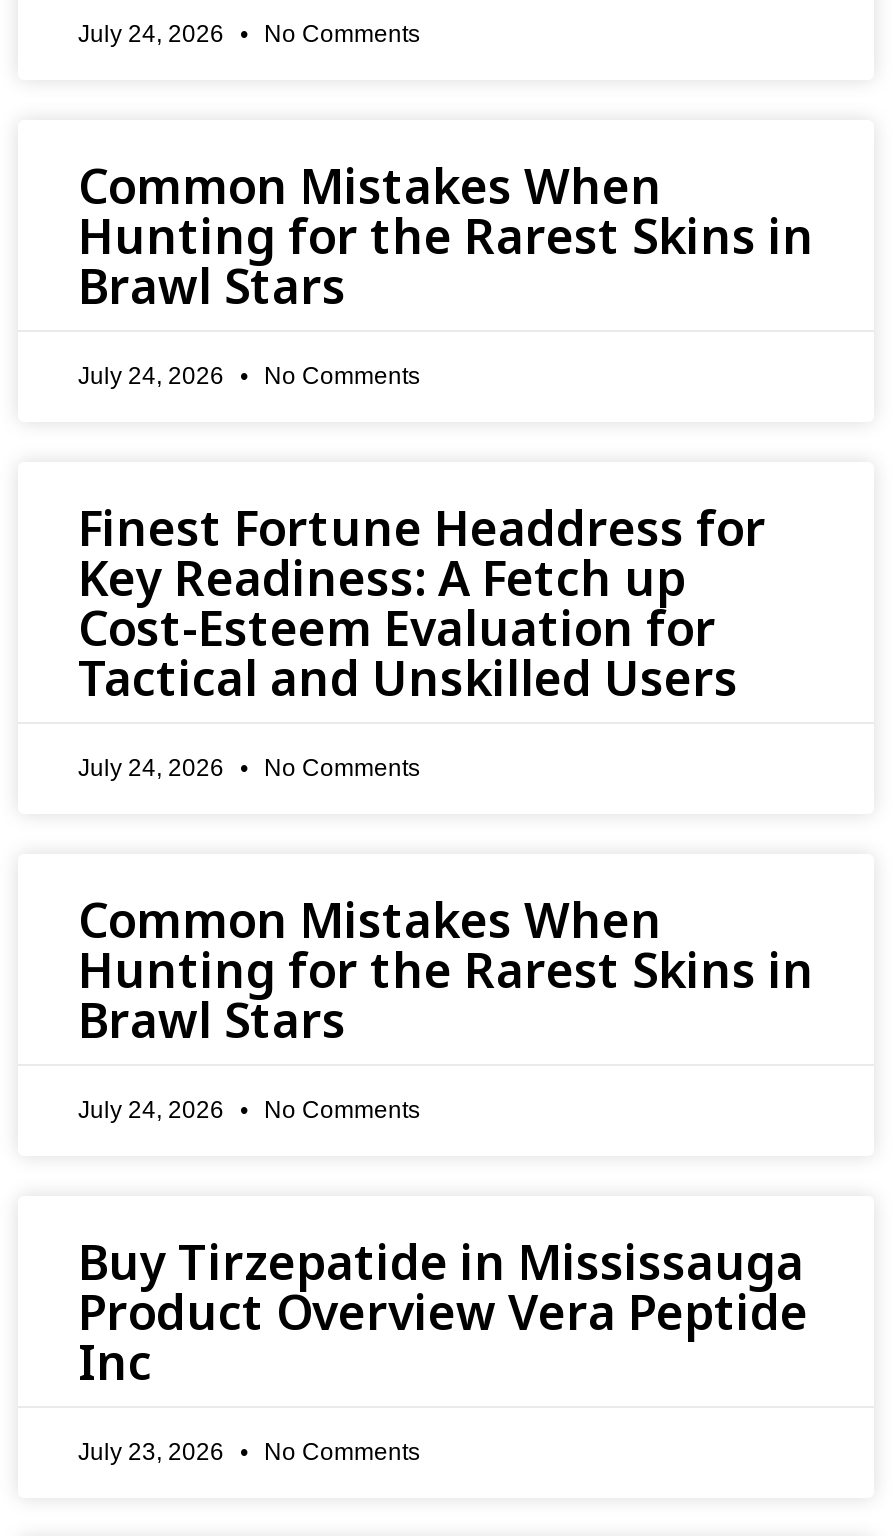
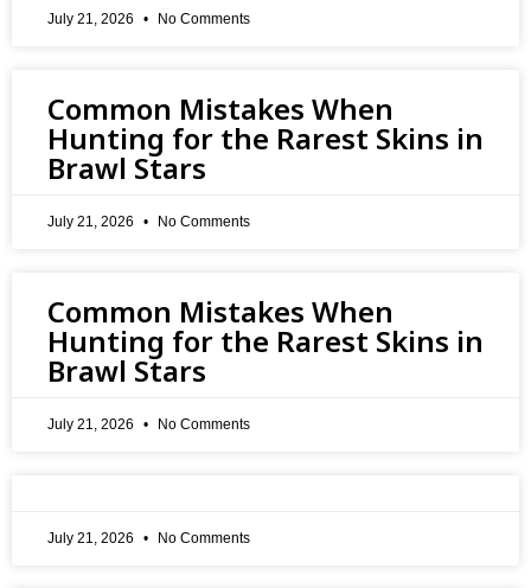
- July 24, 2026 No Comments
+ July 21, 2026 No Comments

- July 24, 2026
- No Comments
- Finest Fortune Headdress for
- Key Readiness: A Fetch up
- Cost-Esteem Evaluation for
- Tactical and Unskilled Users
- July 24, 2026
+ July 21, 2026

- July 24, 2026 No Comments
+ July 21, 2026 No Comments

- Buy Tirzepatide in Mississauga
- Product Overview Vera Peptide
- Inc
- July 23, 2026
+ July 21, 2026
